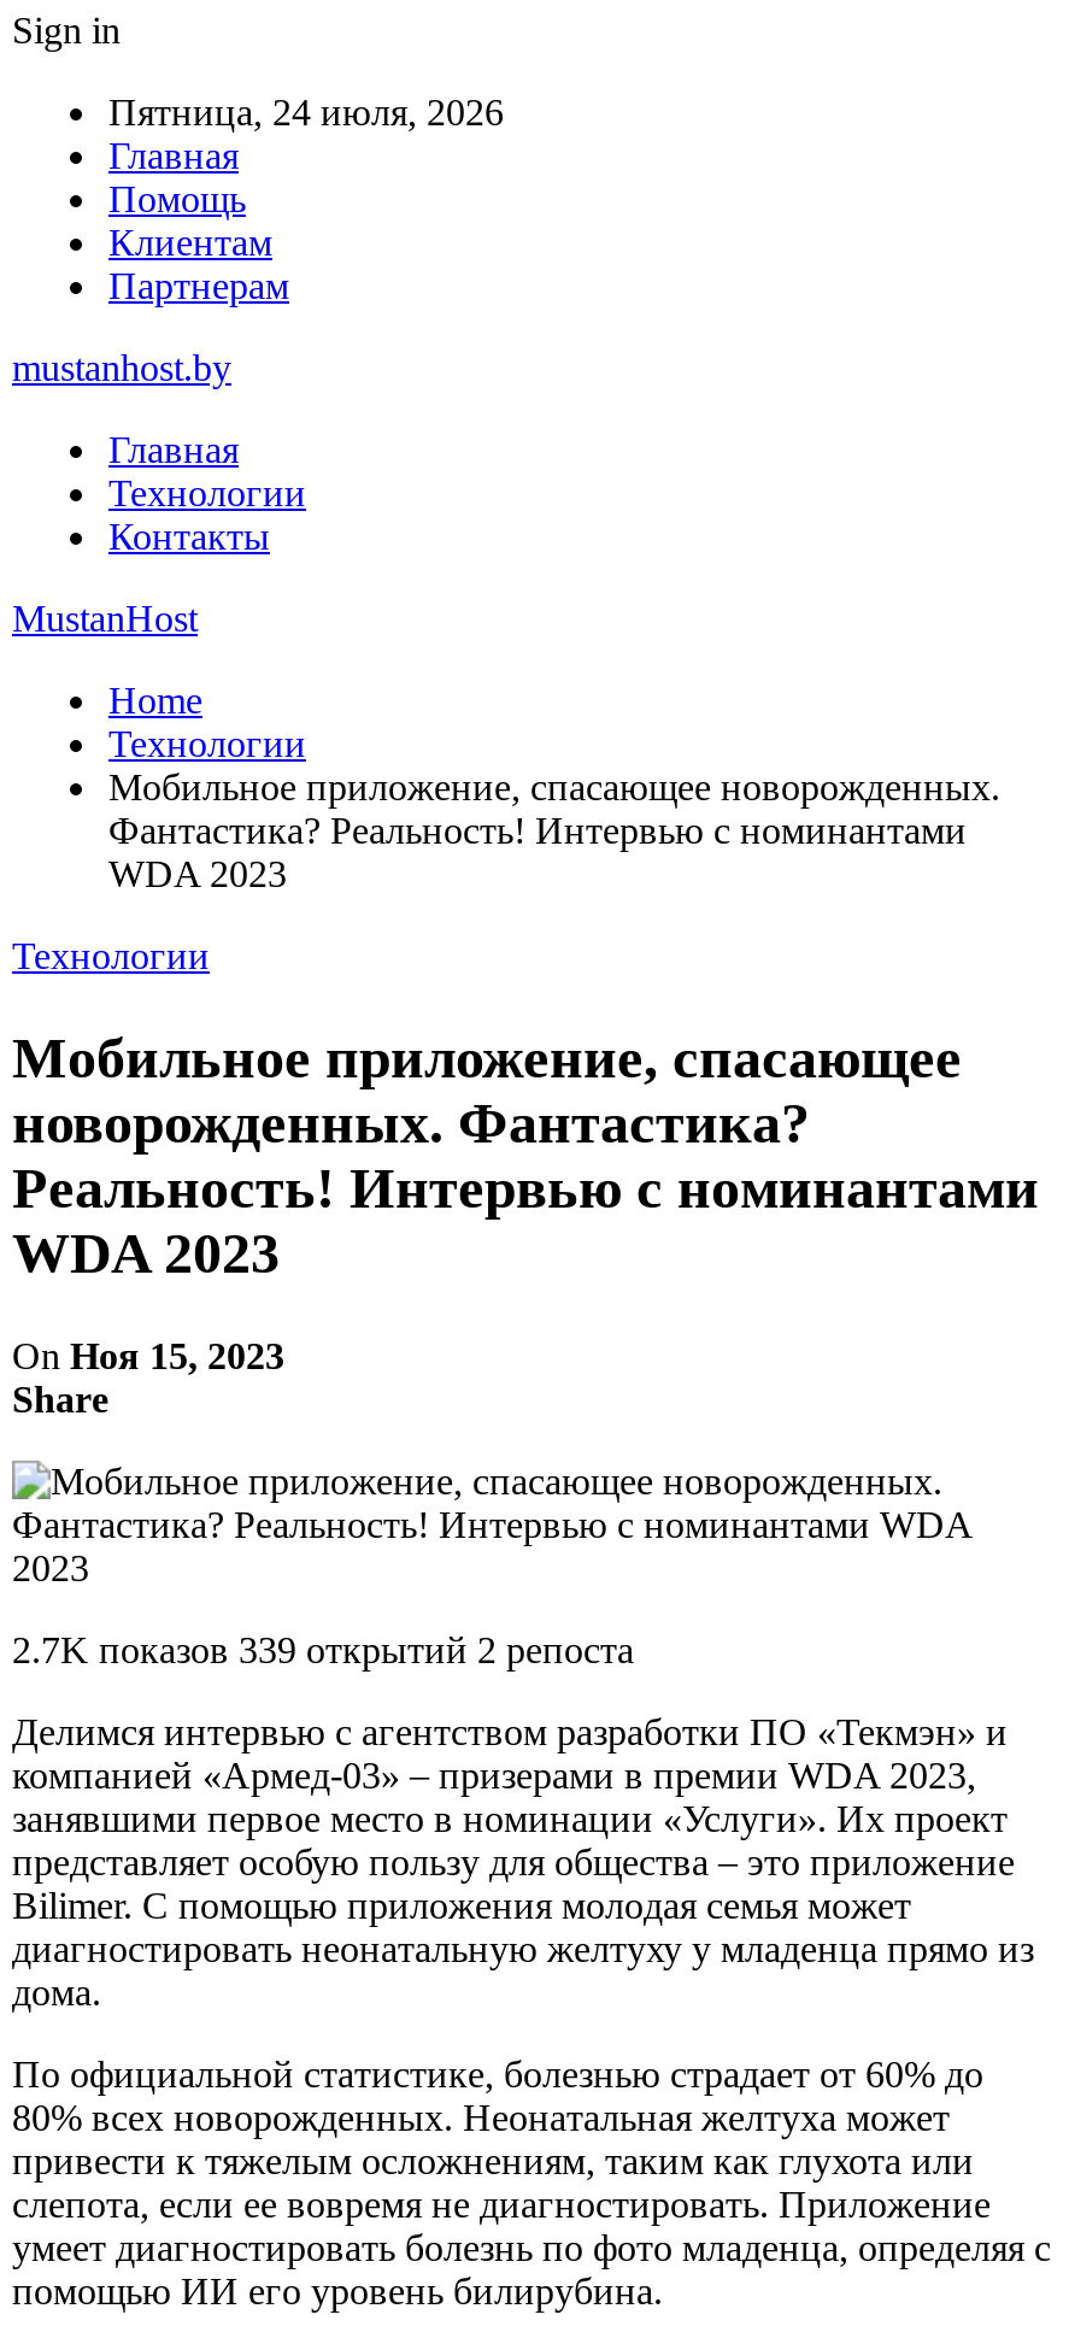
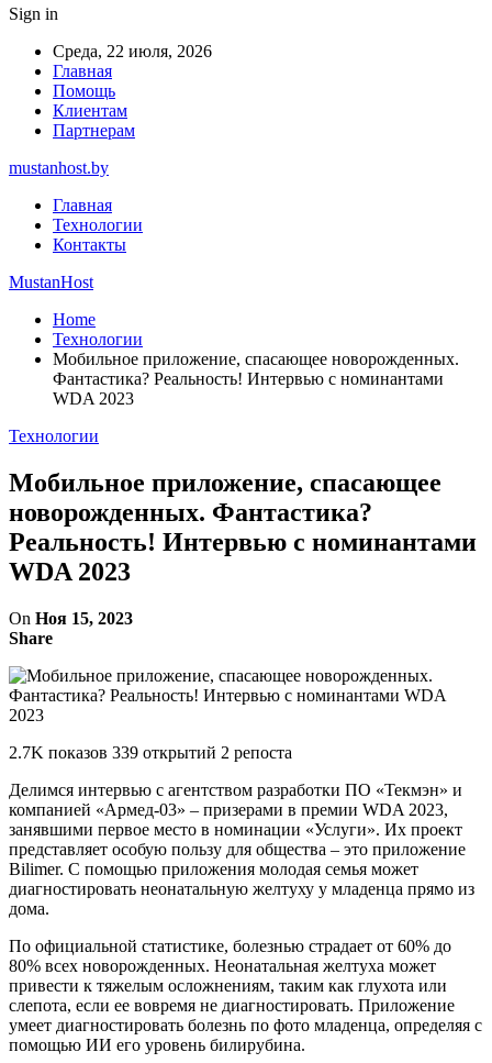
- Пятница, 24 июля, 2026
+ Среда, 22 июля, 2026
